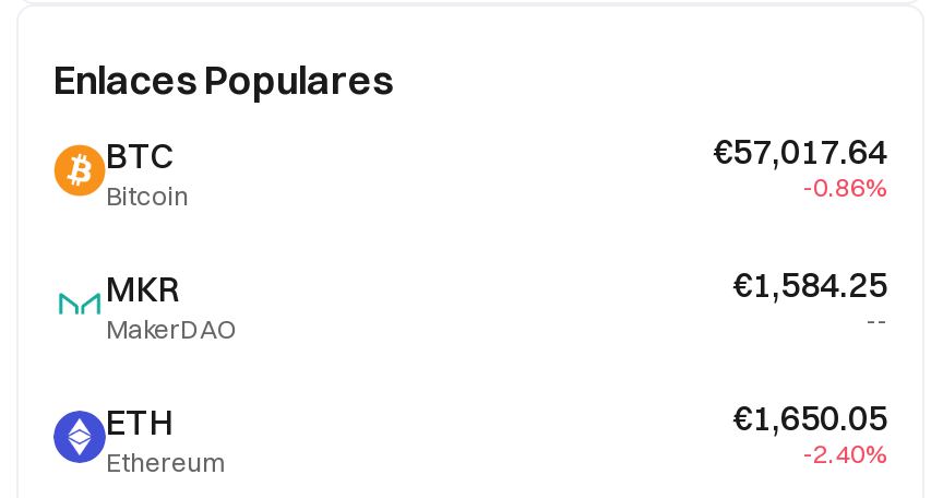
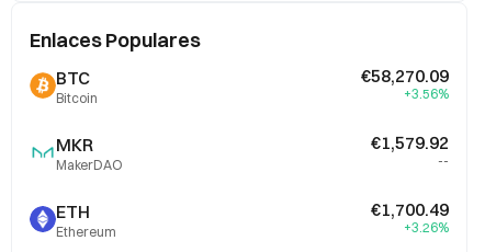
- €57,017.64
+ €58,270.09

- -0.86%
+ +3.56%

- €1,584.25
+ €1,579.92

- €1,650.05
+ €1,700.49

- -2.40%
+ +3.26%
